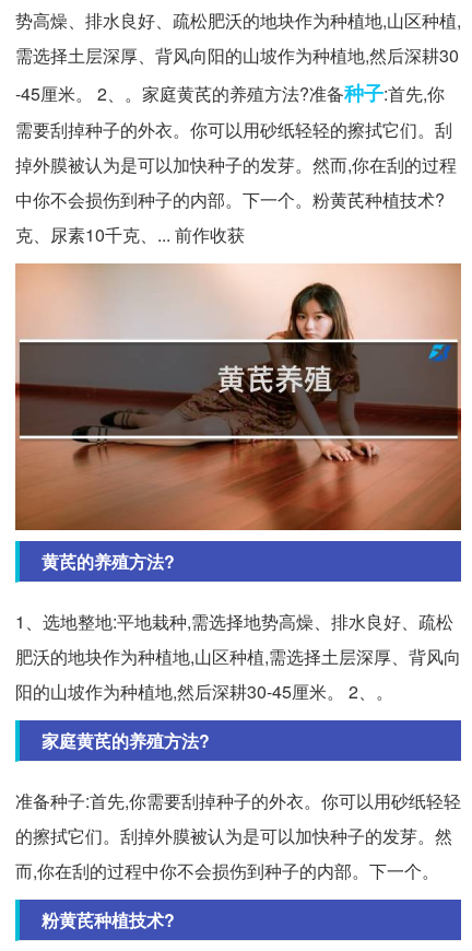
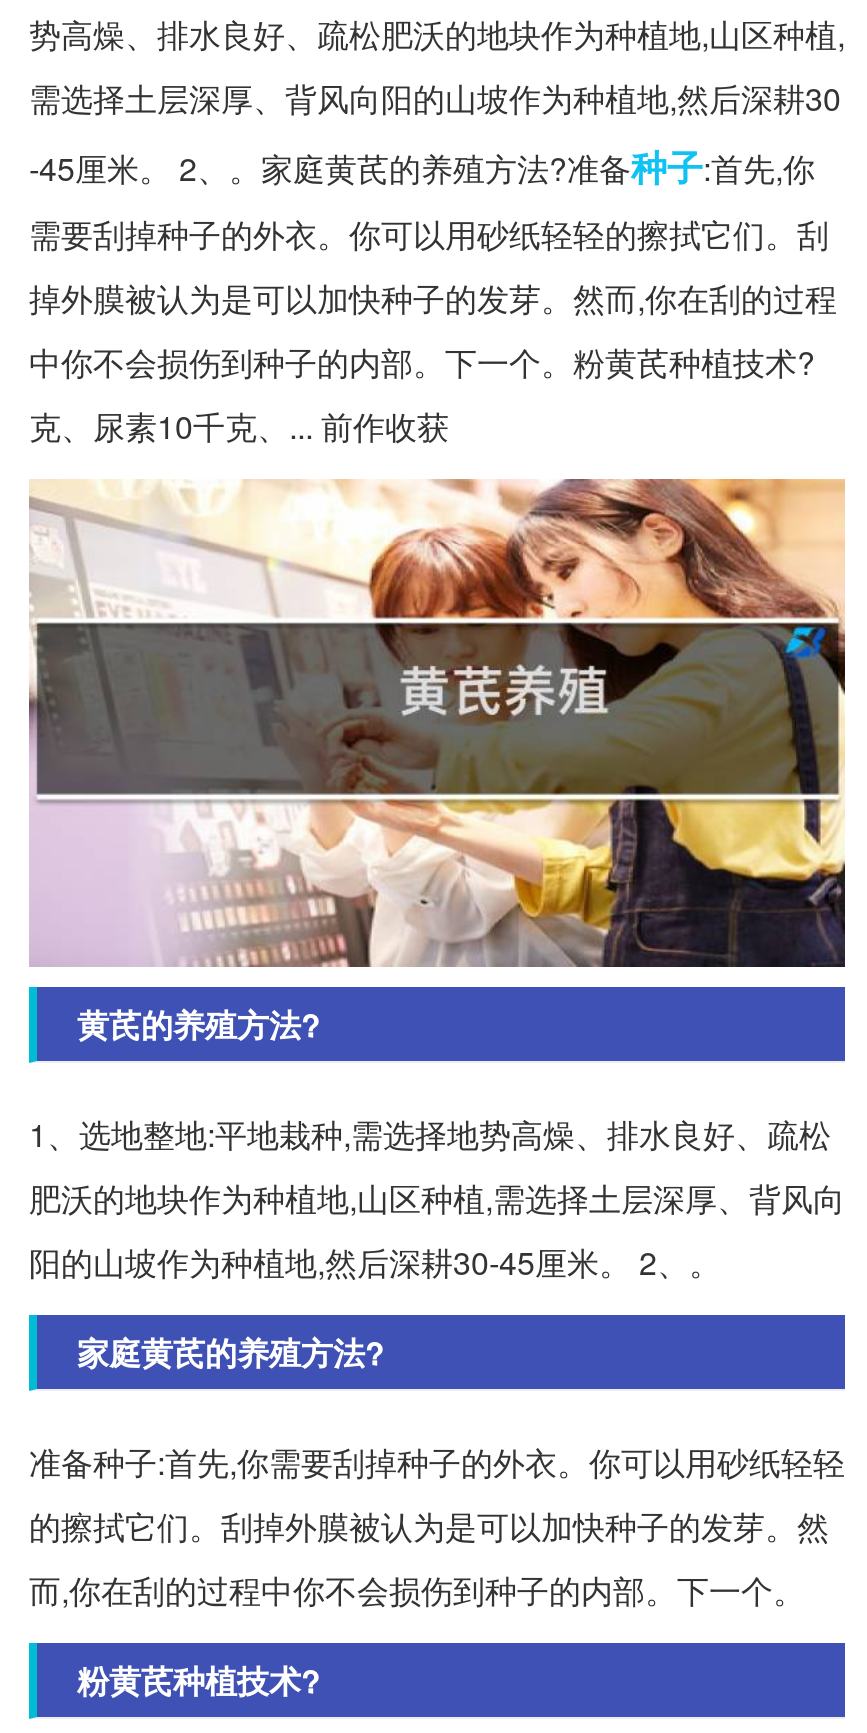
- [image]
+ [image]
